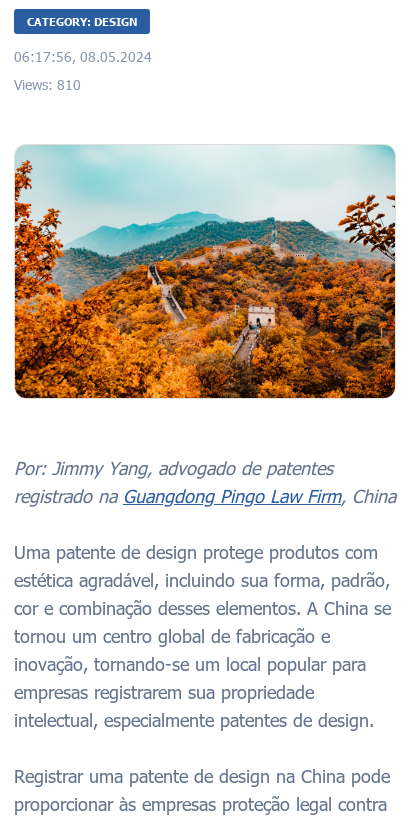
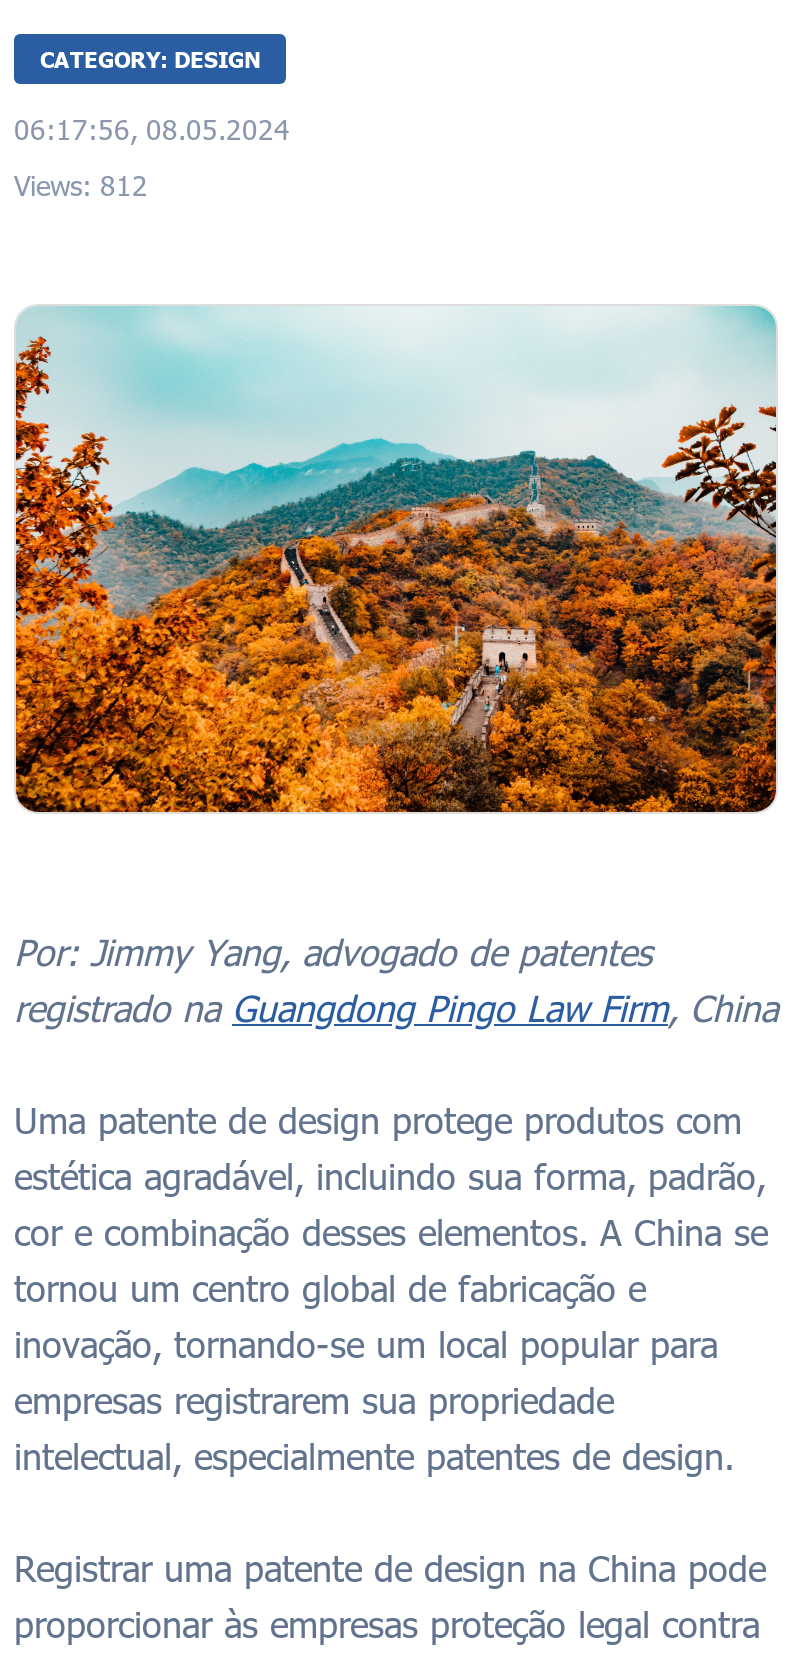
- Views: 810
+ Views: 812
